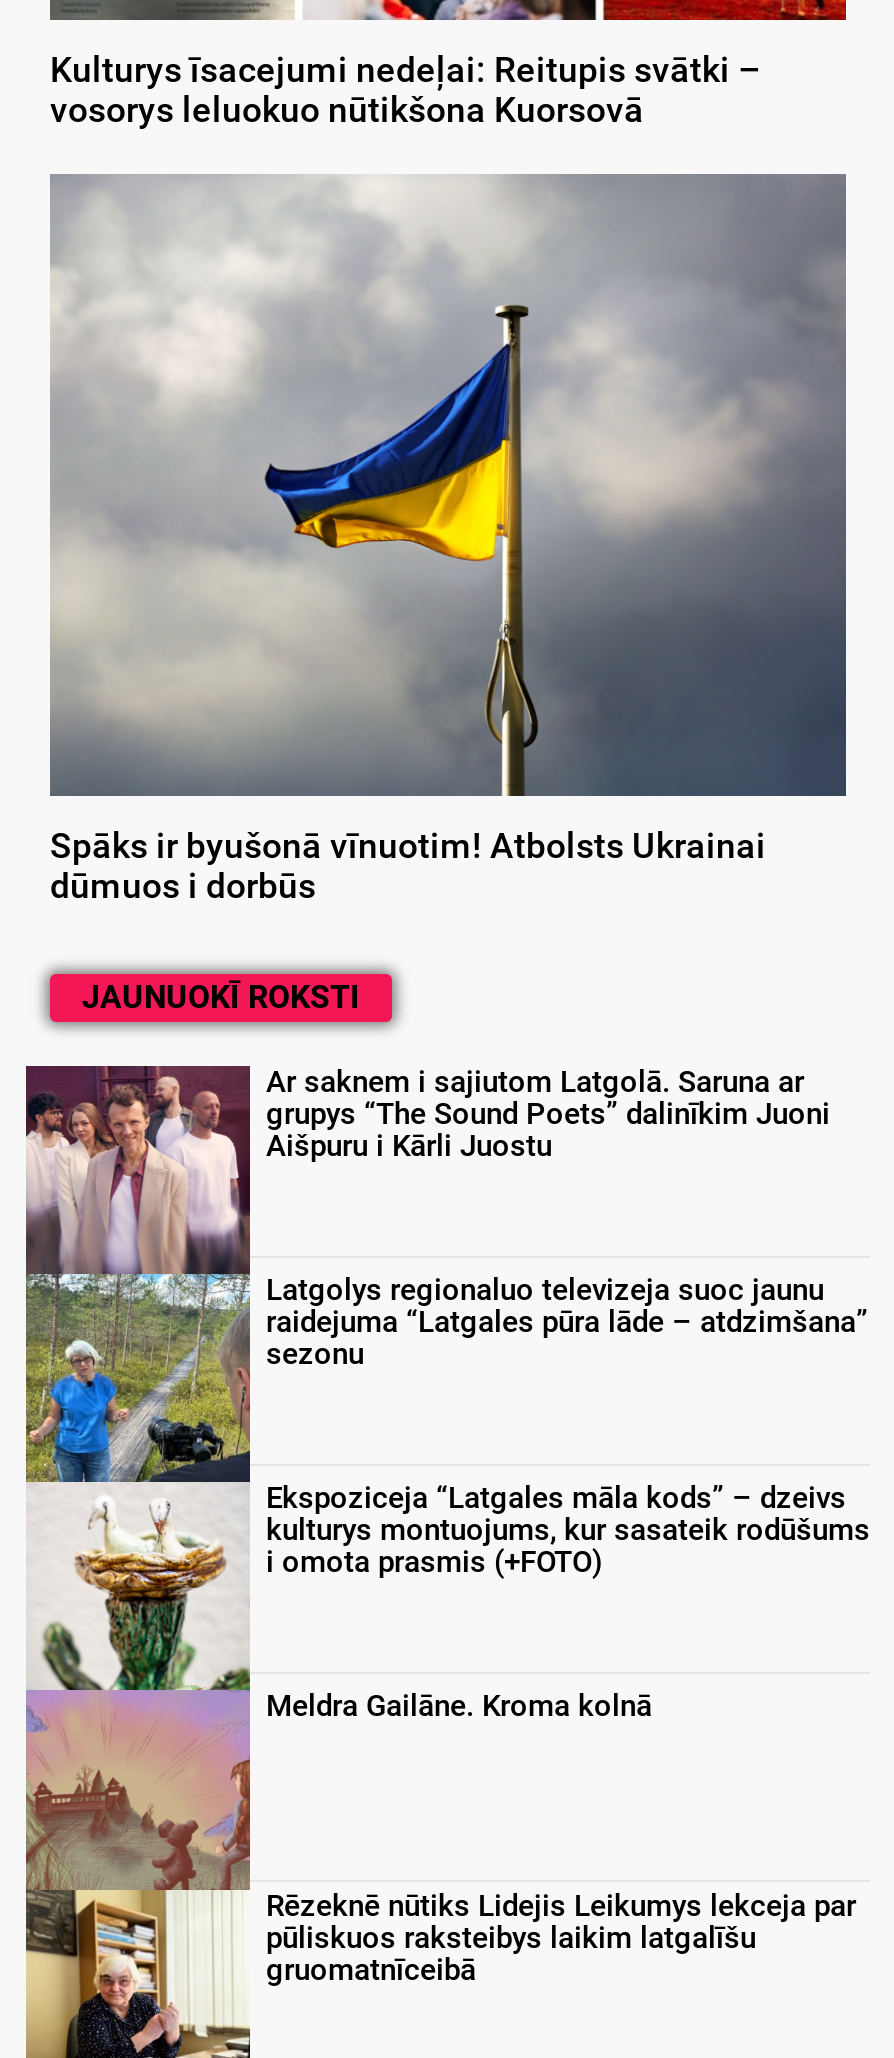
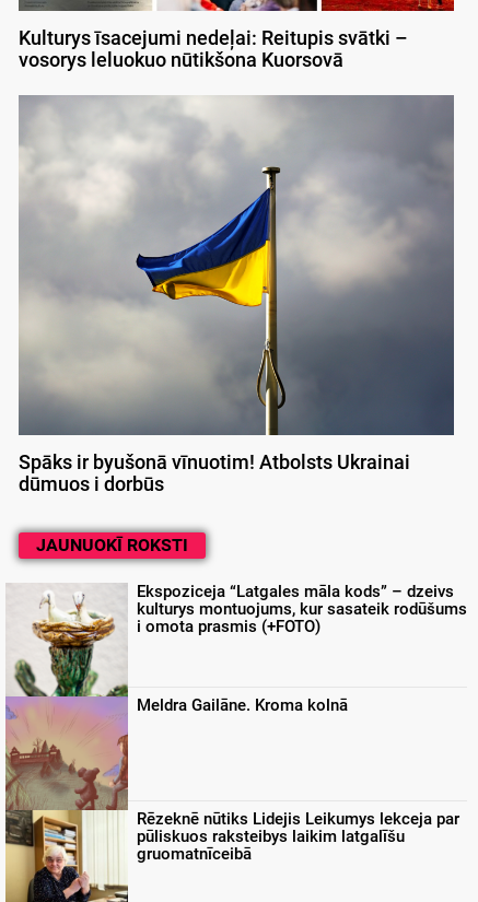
- [image]
- Ar saknem i sajiutom Latgolā. Saruna ar
- grupys “The Sound Poets” dalinīkim Juoni
- Aišpuru i Kārli Juostu

- Latgolys regionaluo televizeja suoc jaunu
- raidejuma “Latgales pūra lāde – atdzimšana”
- sezonu
